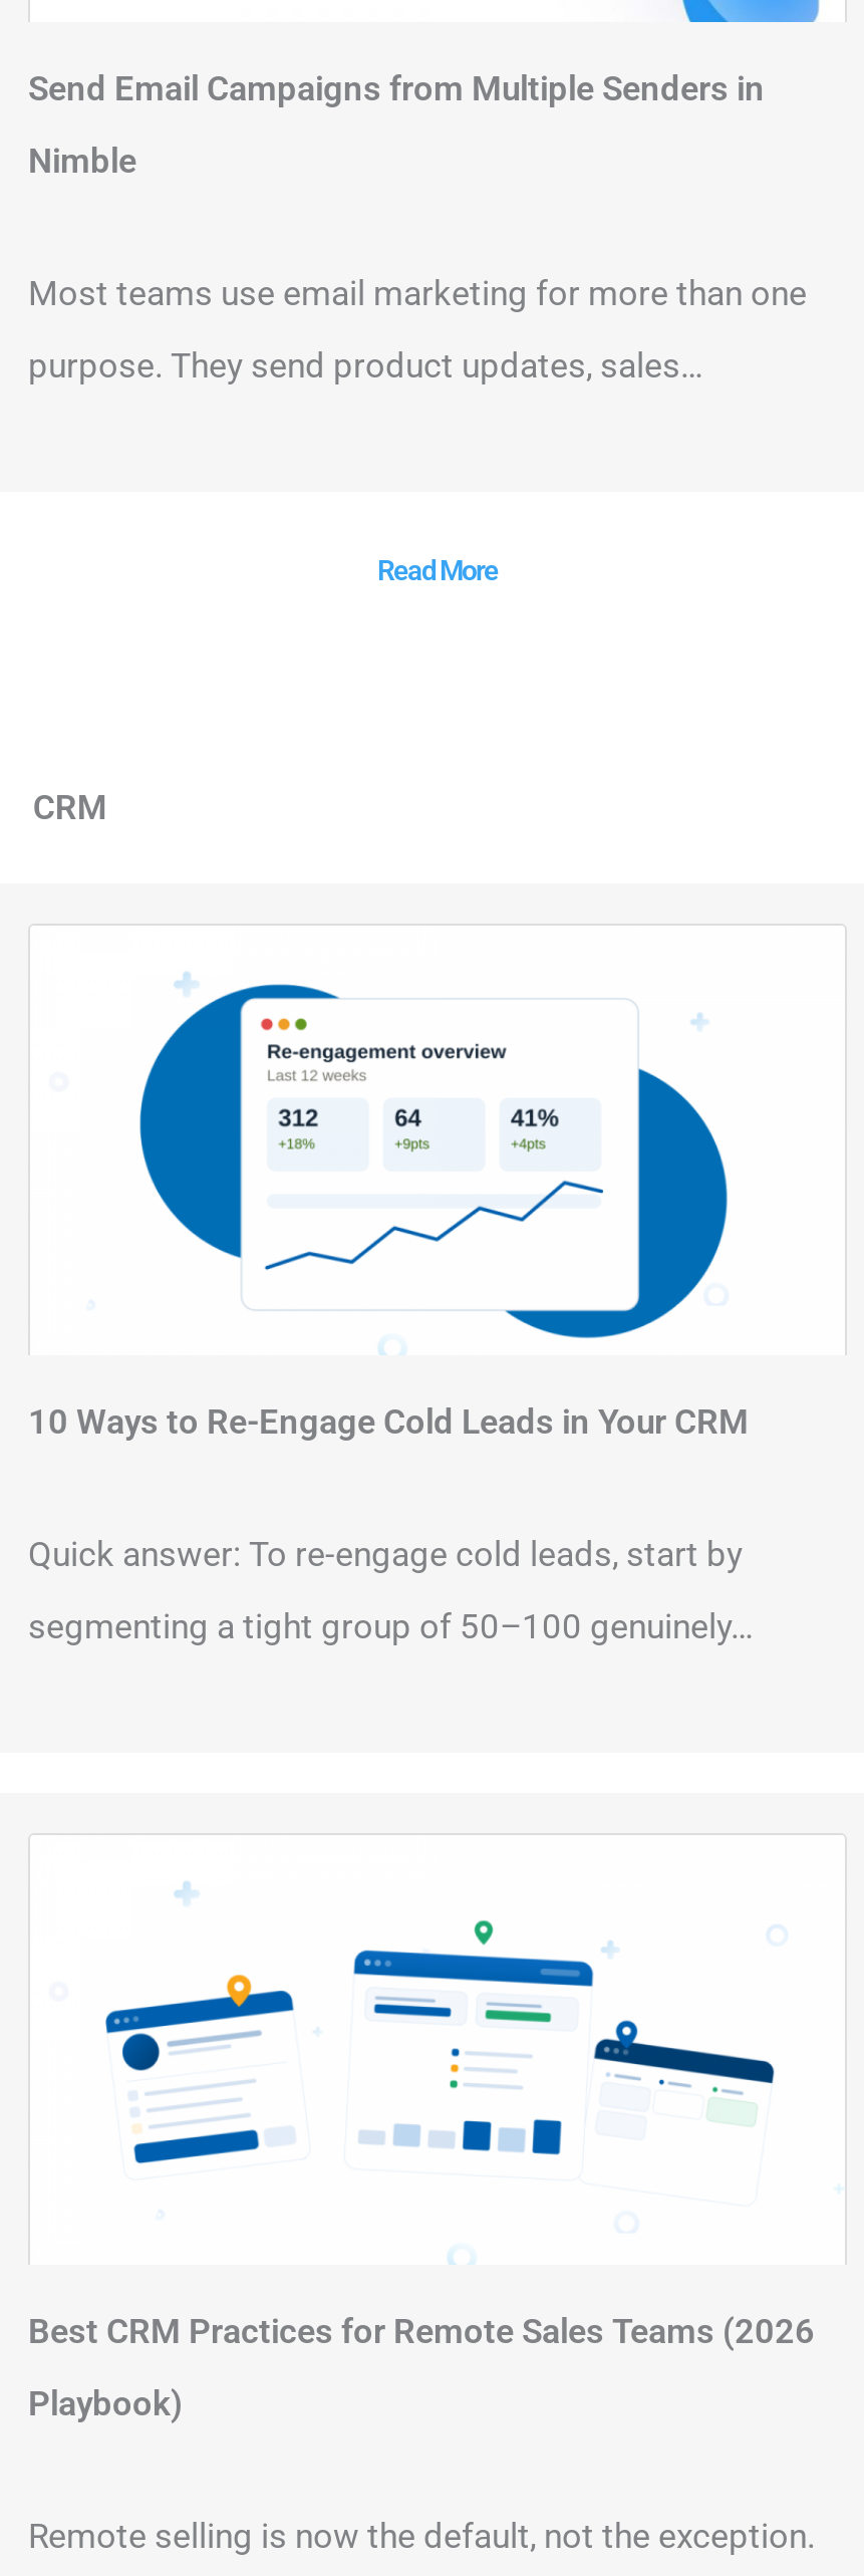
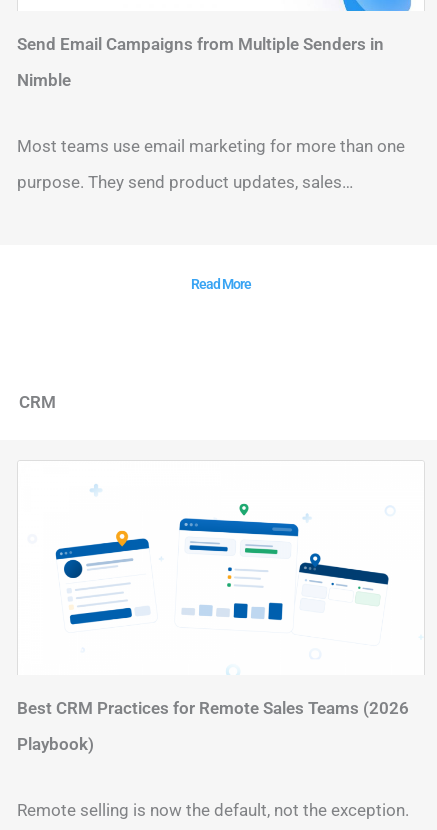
- [image]
- 10 Ways to Re-Engage Cold Leads in Your CRM
- Quick answer: To re-engage cold leads, start by
- segmenting a tight group of 50–100 genuinely…
